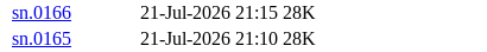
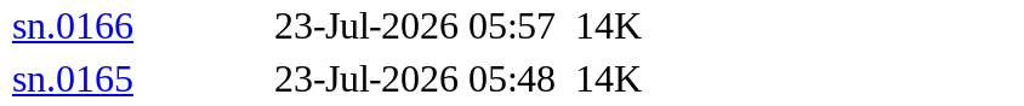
- 21-Jul-2026 21:15 28K
+ 23-Jul-2026 05:57 14K

- 21-Jul-2026 21:10 28K
+ 23-Jul-2026 05:48 14K
